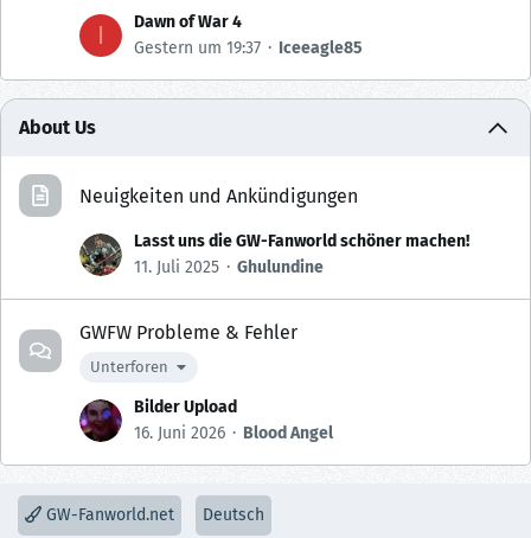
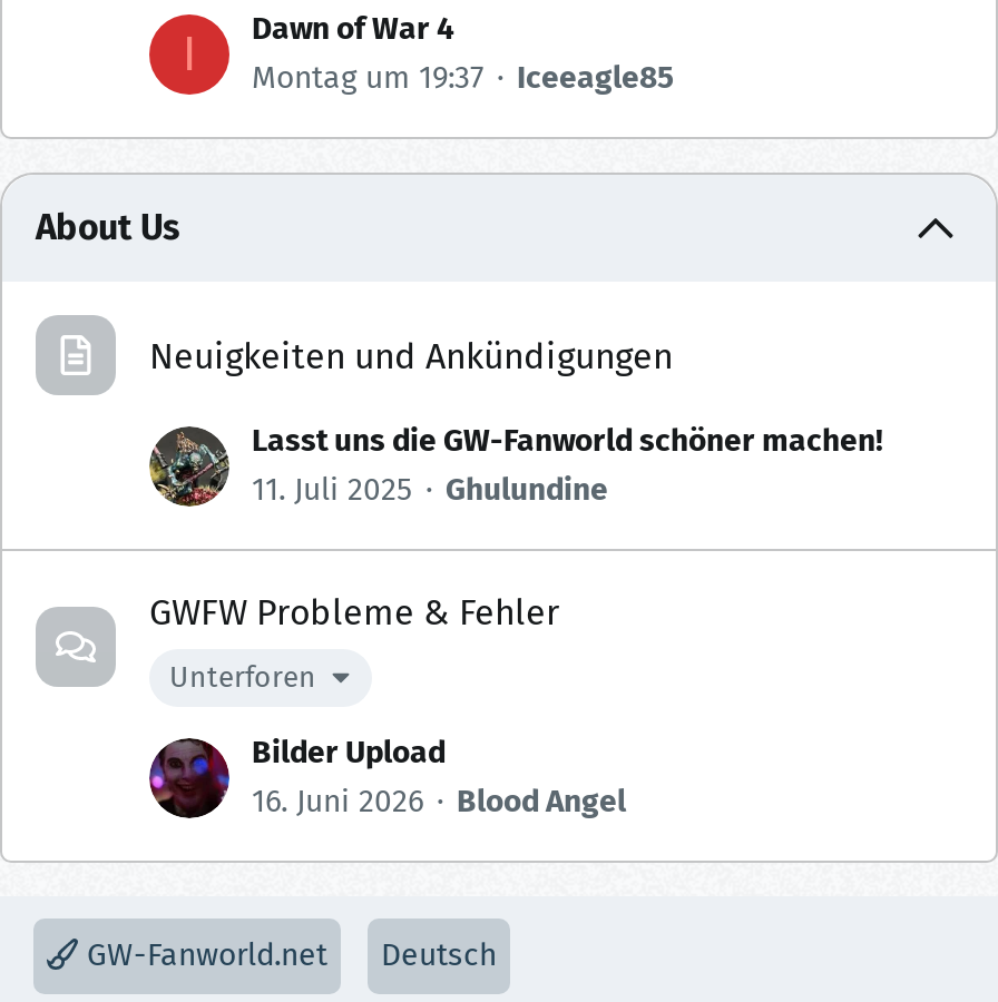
- Gestern um 19:37
+ Montag um 19:37
